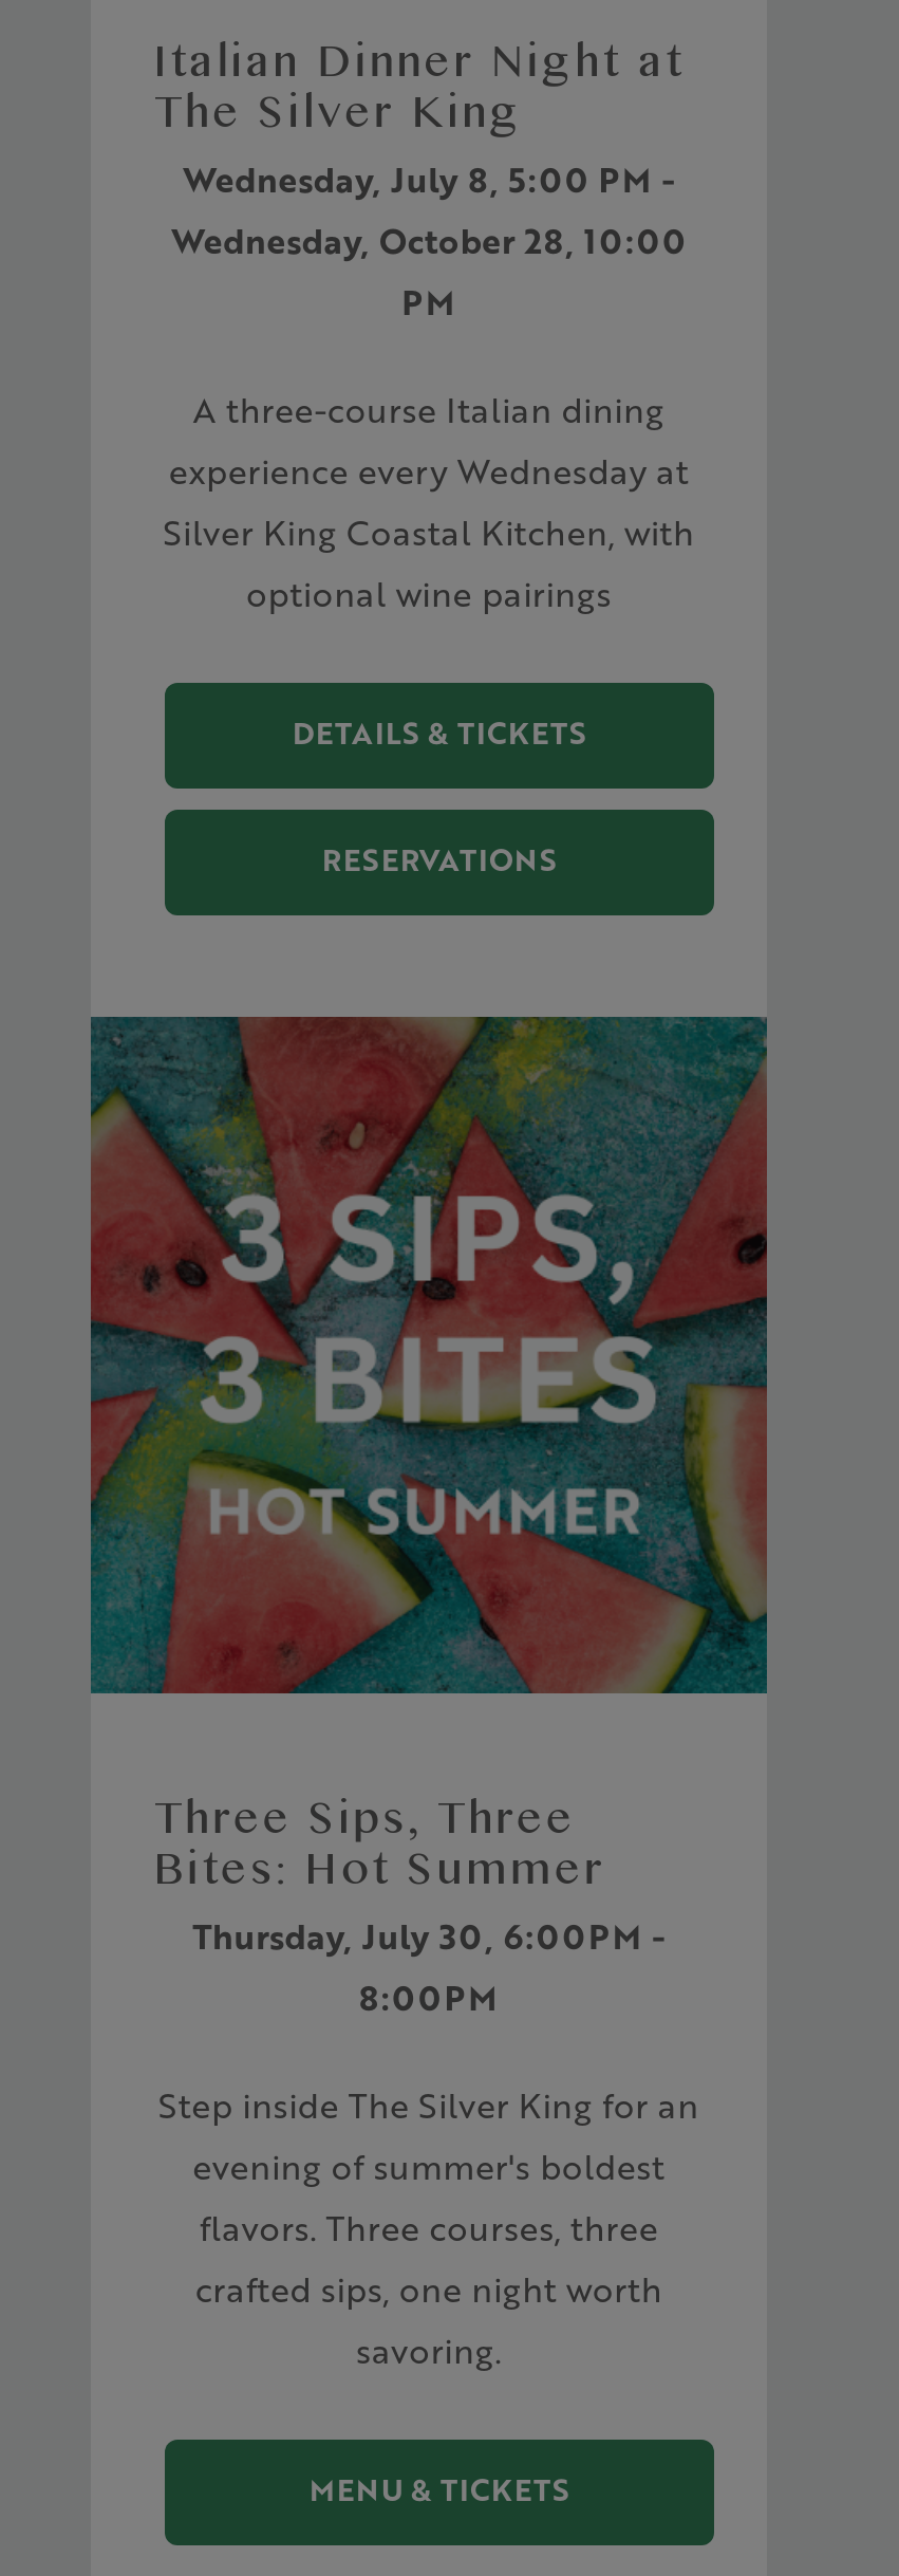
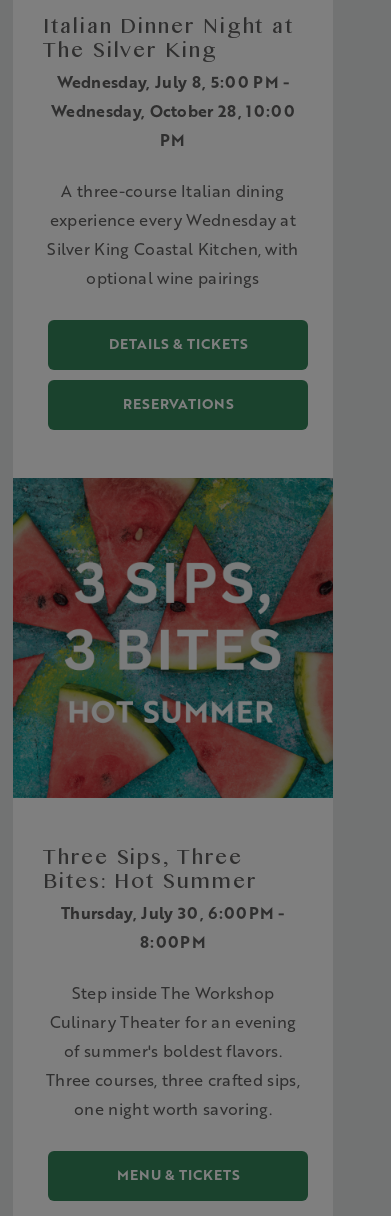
- Step inside The Silver King for an
- evening of summer's boldest
- flavors. Three courses, three
- crafted sips, one night worth
- savoring.
+ Step inside The Workshop
+ Culinary Theater for an evening
+ of summer's boldest flavors.
+ Three courses, three crafted sips,
+ one night worth savoring.
